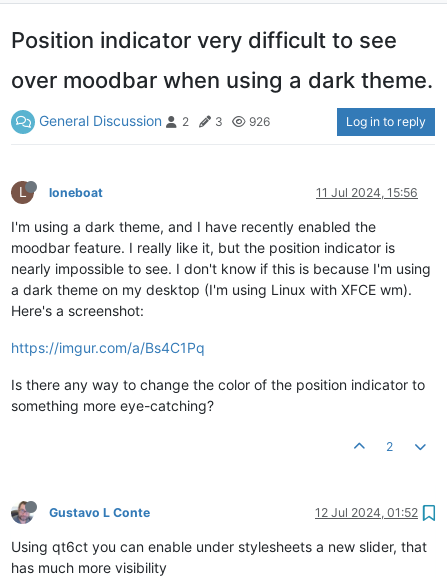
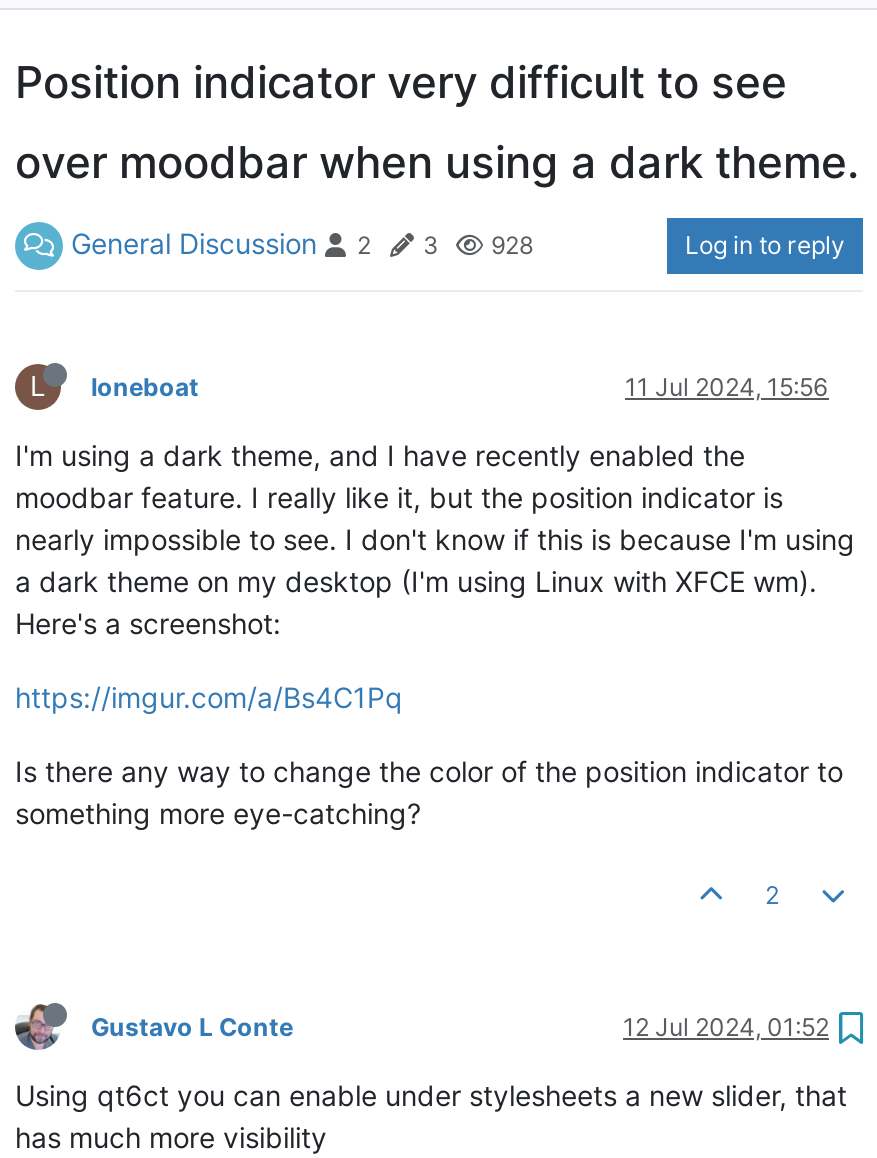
- General Discussion 2 3 926
+ General Discussion 2 3 928
